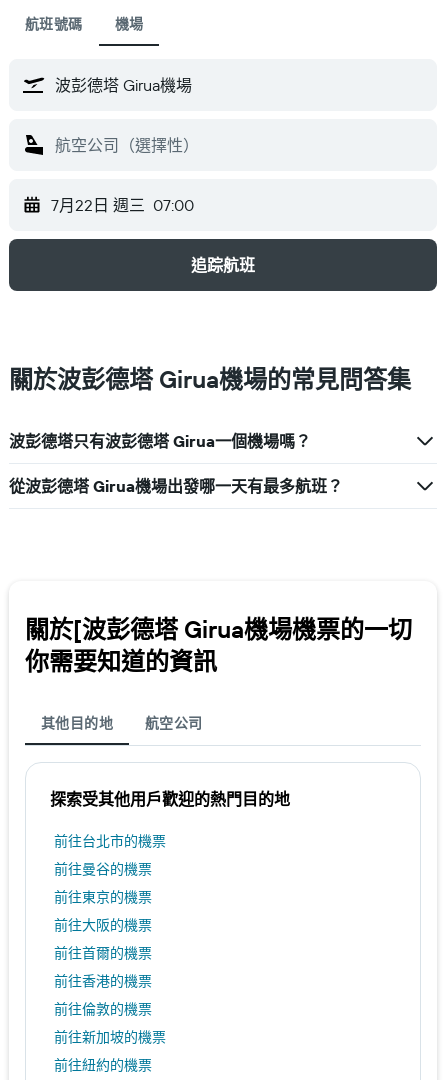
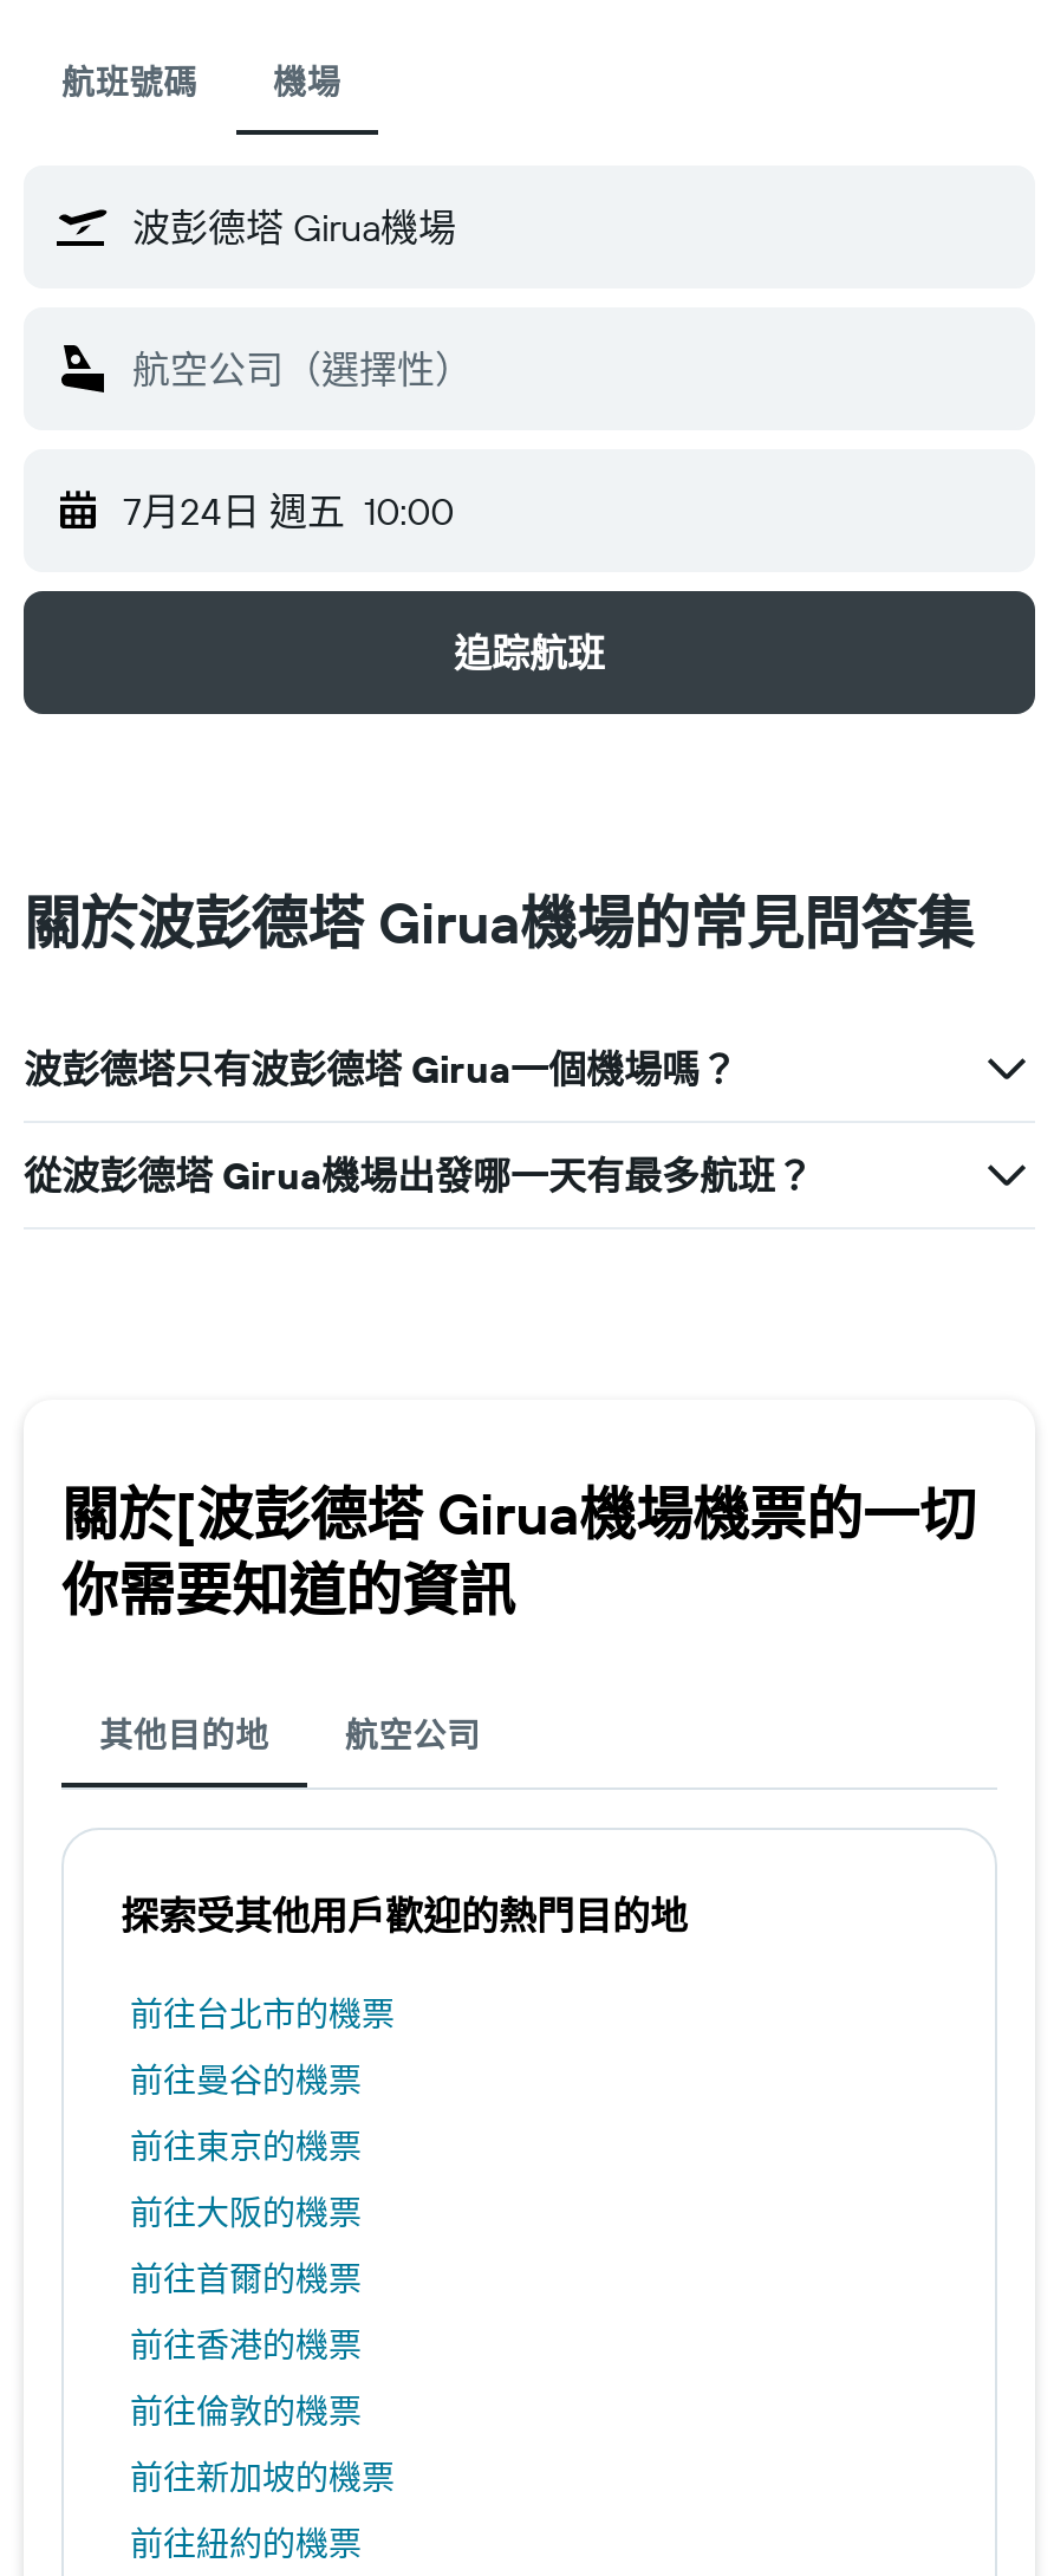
- 7月22日 週三 07:00
+ 7月24日 週五 10:00
